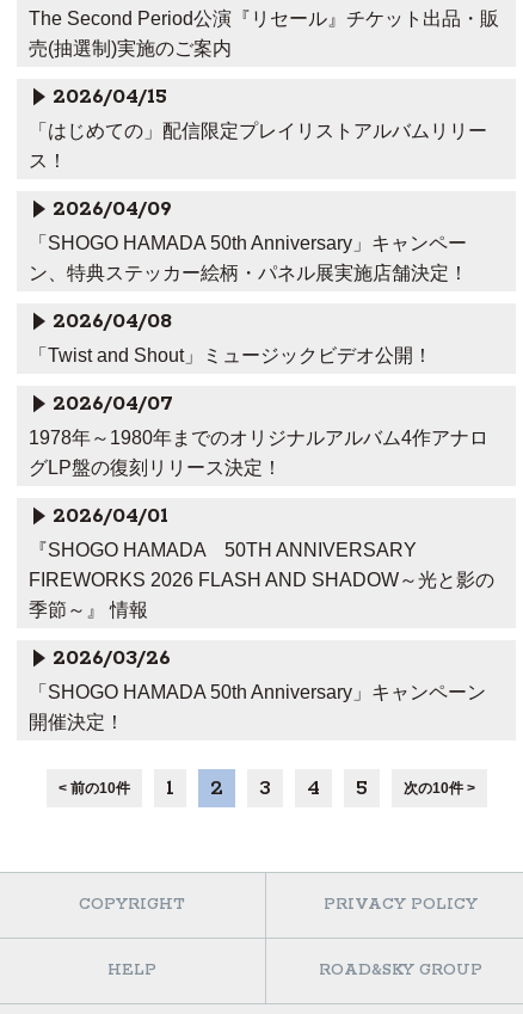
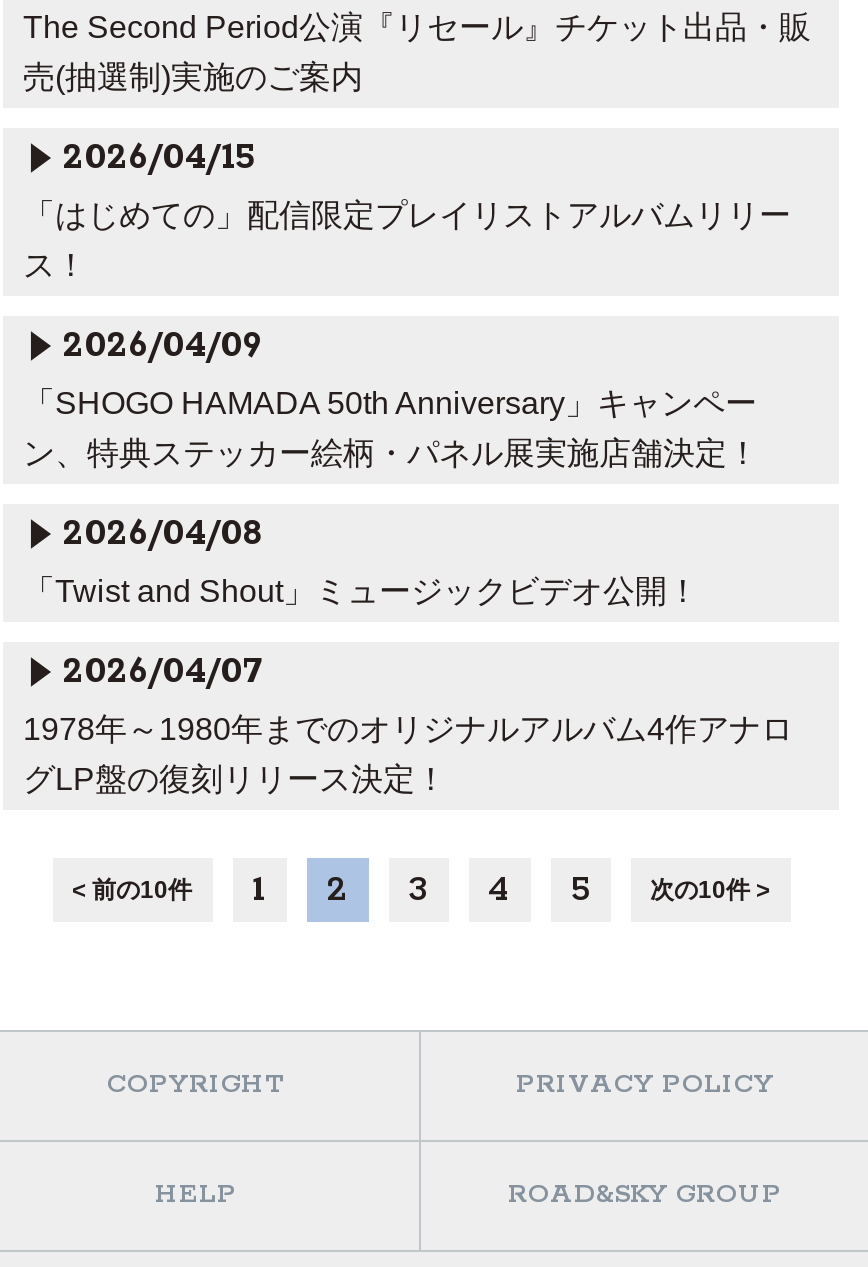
- 2026/04/01
- 『SHOGO HAMADA 50TH ANNIVERSARY
- FIREWORKS 2026 FLASH AND SHADOW～光と影の
- 季節～』 情報
- 2026/03/26
- 「SHOGO HAMADA 50th Anniversary」キャンペーン
- 開催決定！
